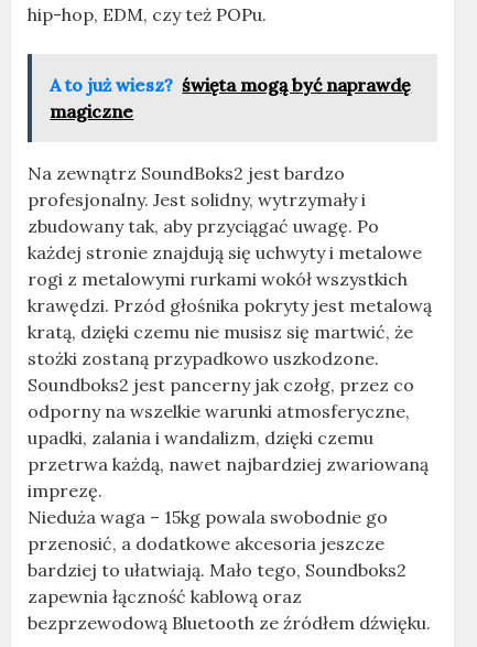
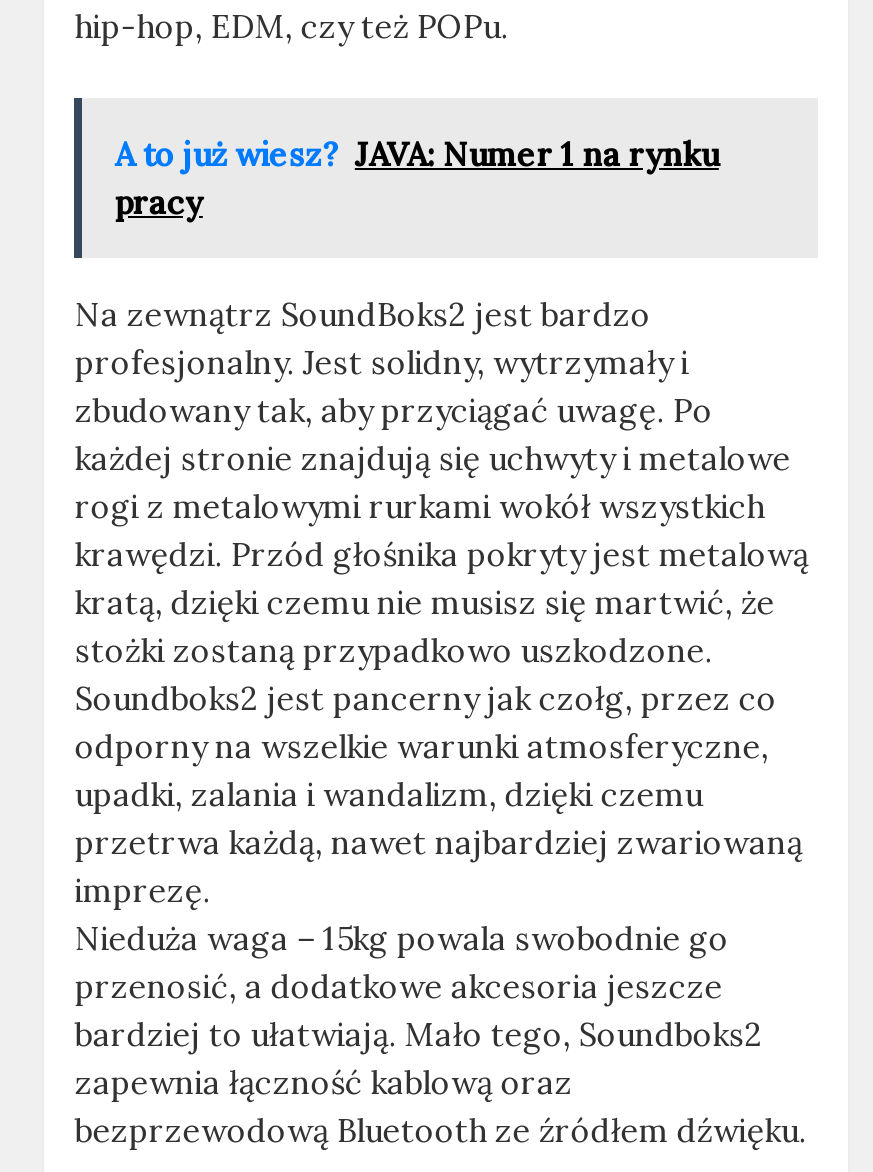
- A to już wiesz? święta mogą być naprawdę
- magiczne
+ A to już wiesz? JAVA: Numer 1 na rynku
+ pracy
